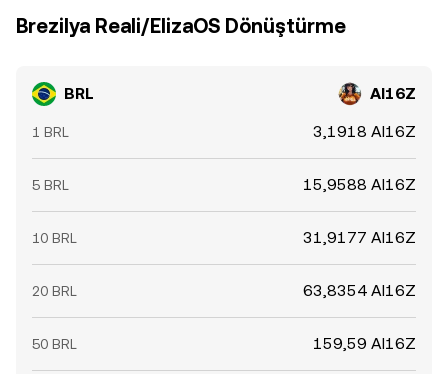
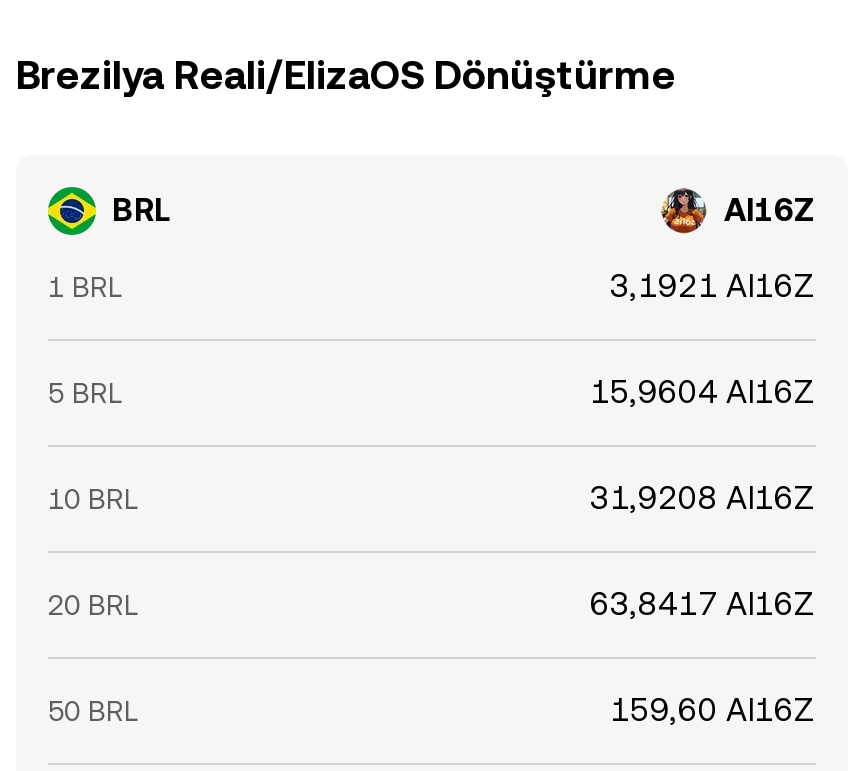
- 3,1918 AI16Z
+ 3,1921 AI16Z

- 15,9588 AI16Z
+ 15,9604 AI16Z

- 31,9177 AI16Z
+ 31,9208 AI16Z

- 63,8354 AI16Z
+ 63,8417 AI16Z

- 159,59 AI16Z
+ 159,60 AI16Z
